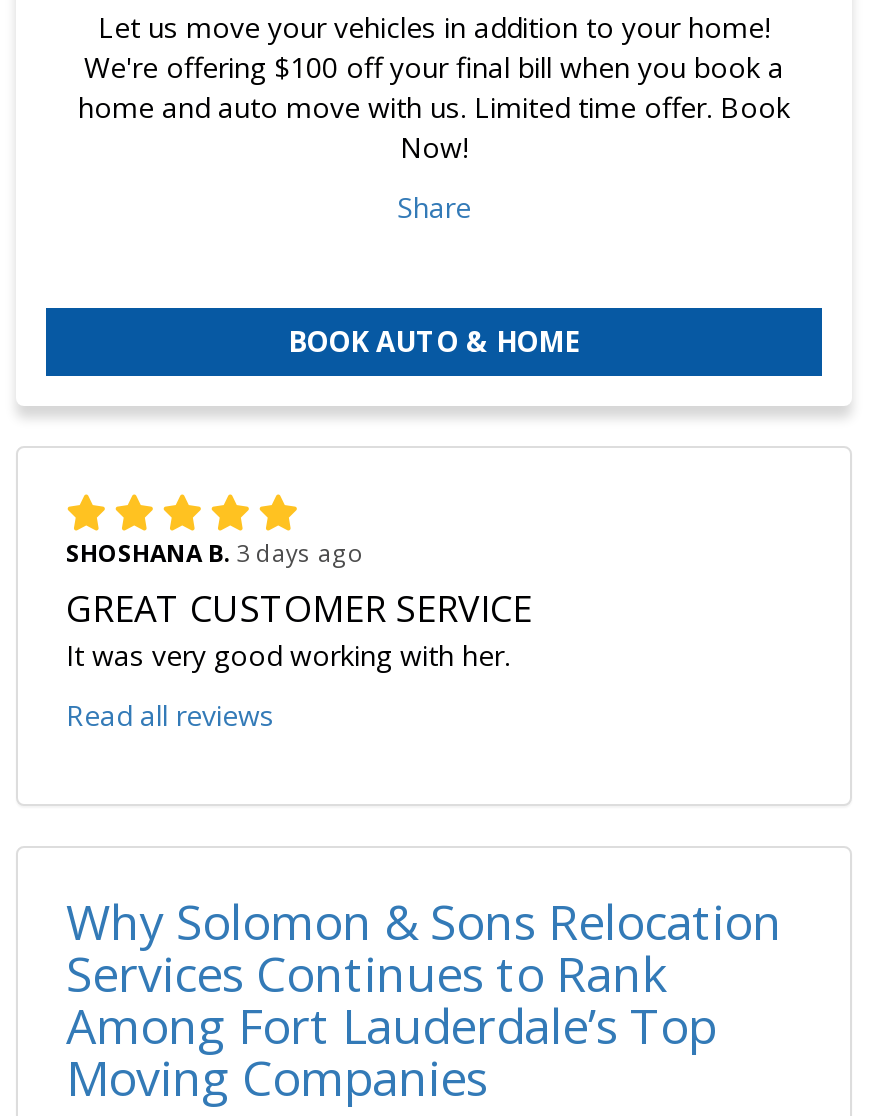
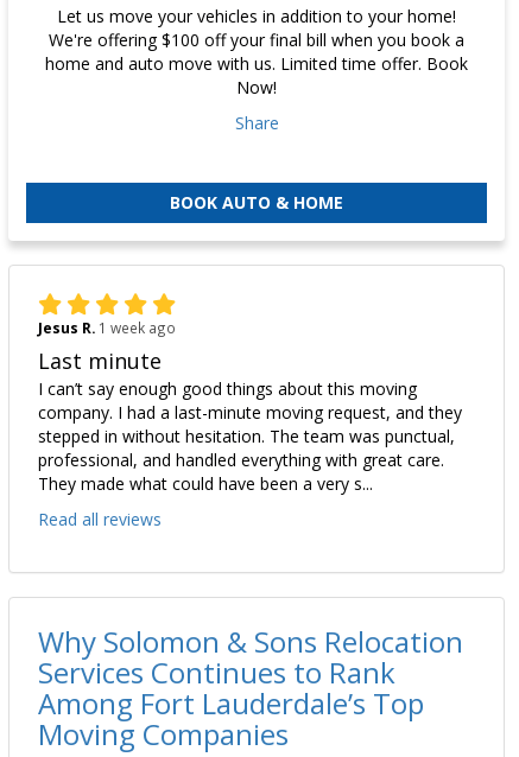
- SHOSHANA B. 3 days ago
- GREAT CUSTOMER SERVICE
- It was very good working with her.
+ Jesus R. 1 week ago
+ Last minute
+ I can’t say enough good things about this moving
+ company. I had a last-minute moving request, and they
+ stepped in without hesitation. The team was punctual,
+ professional, and handled everything with great care.
+ They made what could have been a very s...
